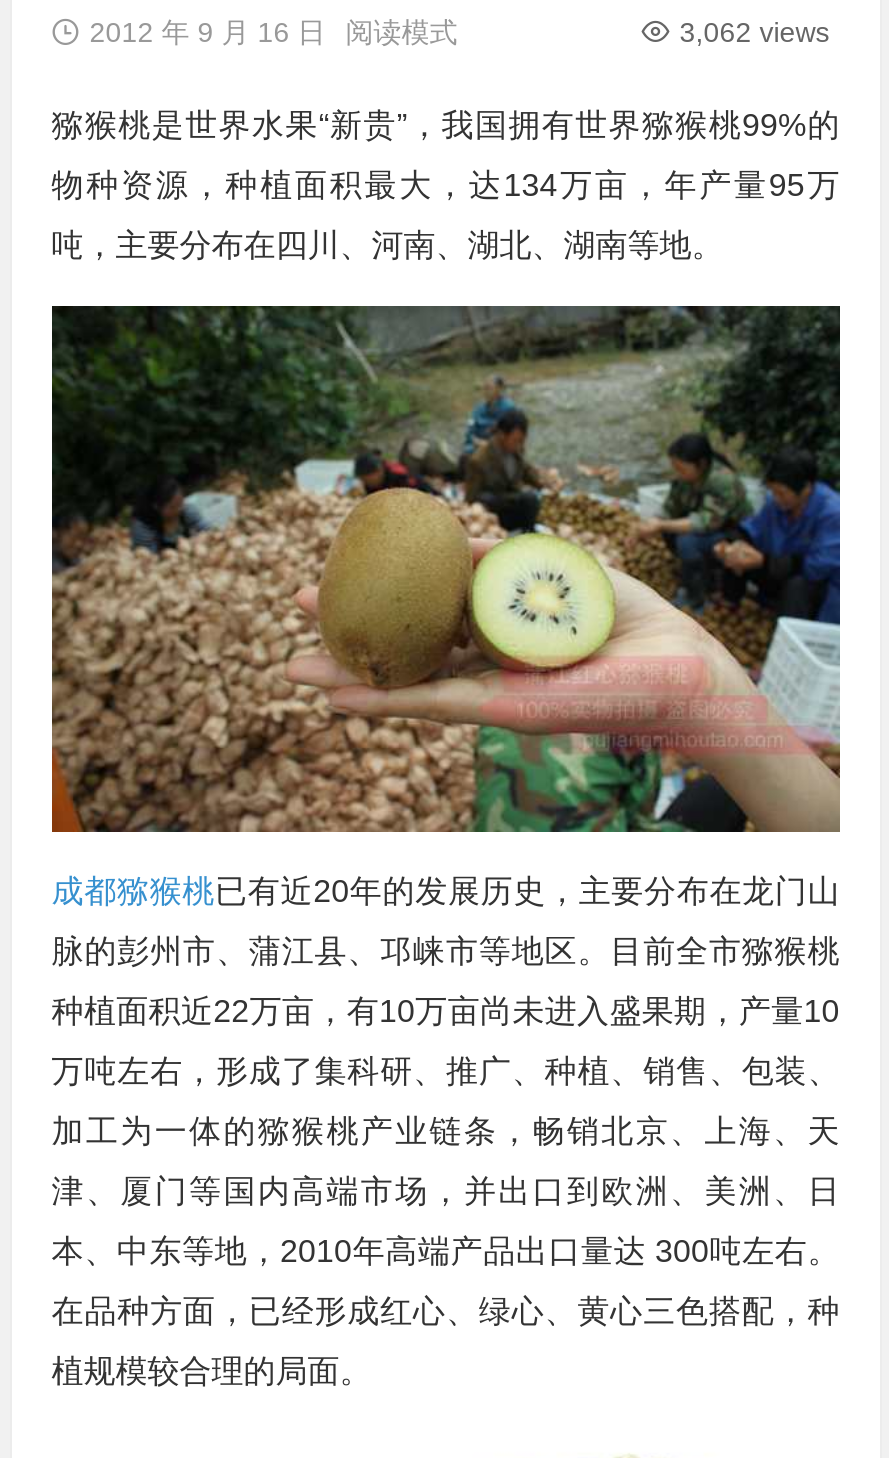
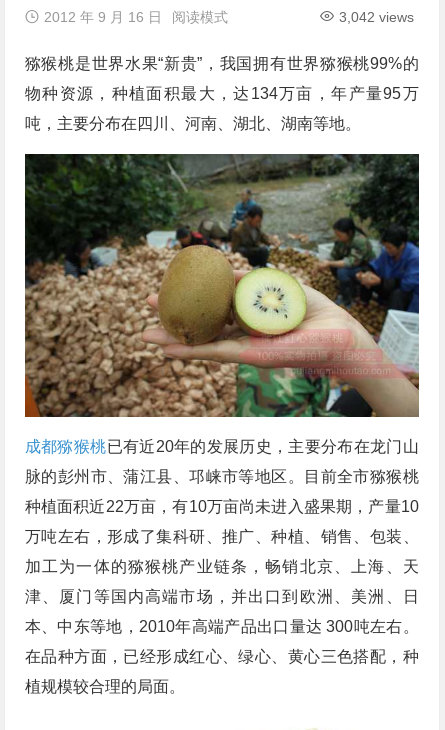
- 3,062 views
+ 3,042 views
